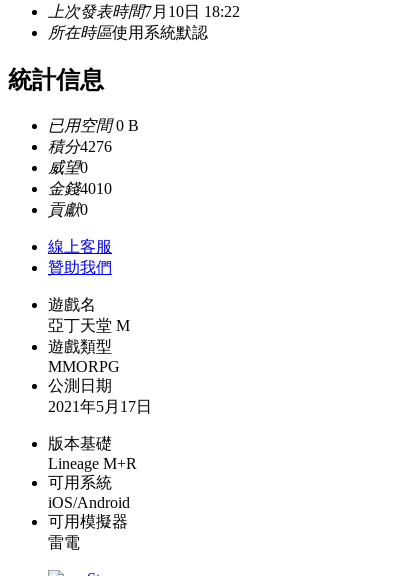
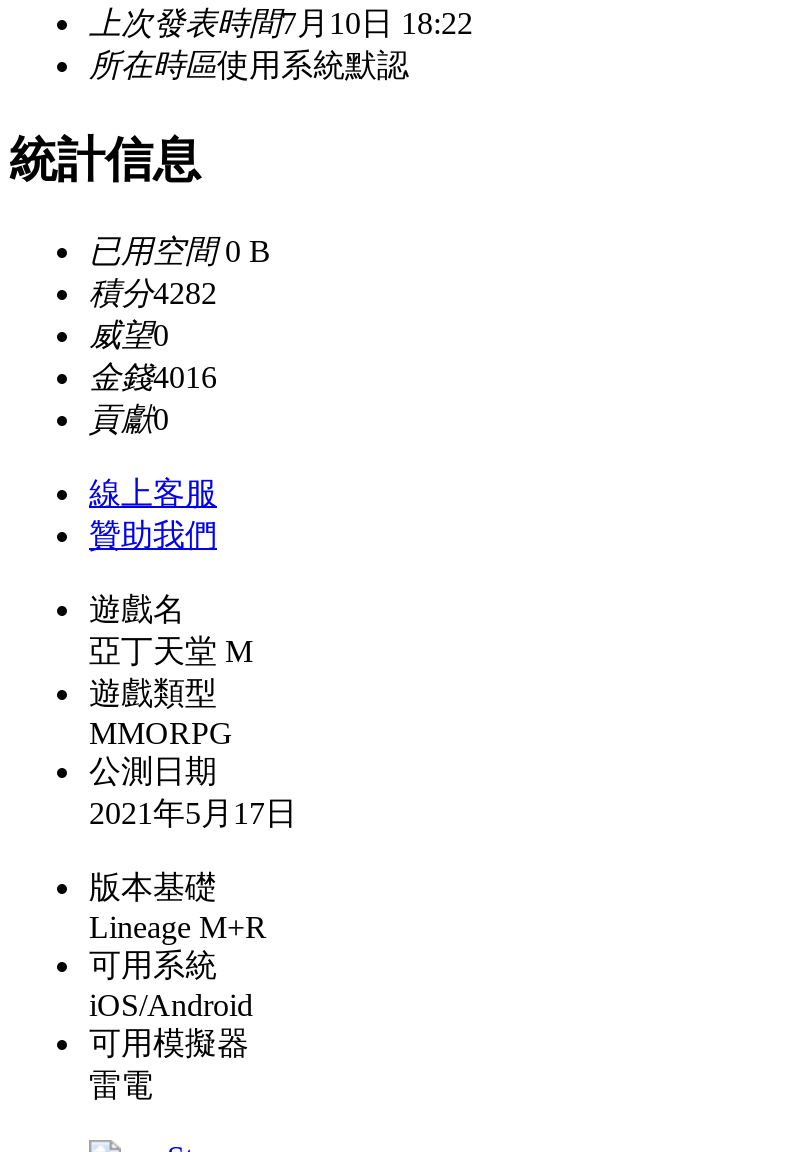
- 積分4276
+ 積分4282

- 金錢4010
+ 金錢4016
